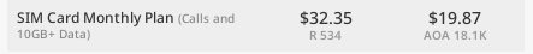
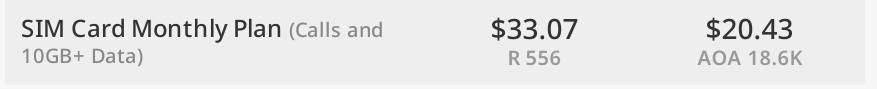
- $32.35
+ $33.07

- $19.87
+ $20.43

- R 534
+ R 556

- AOA 18.1K
+ AOA 18.6K
